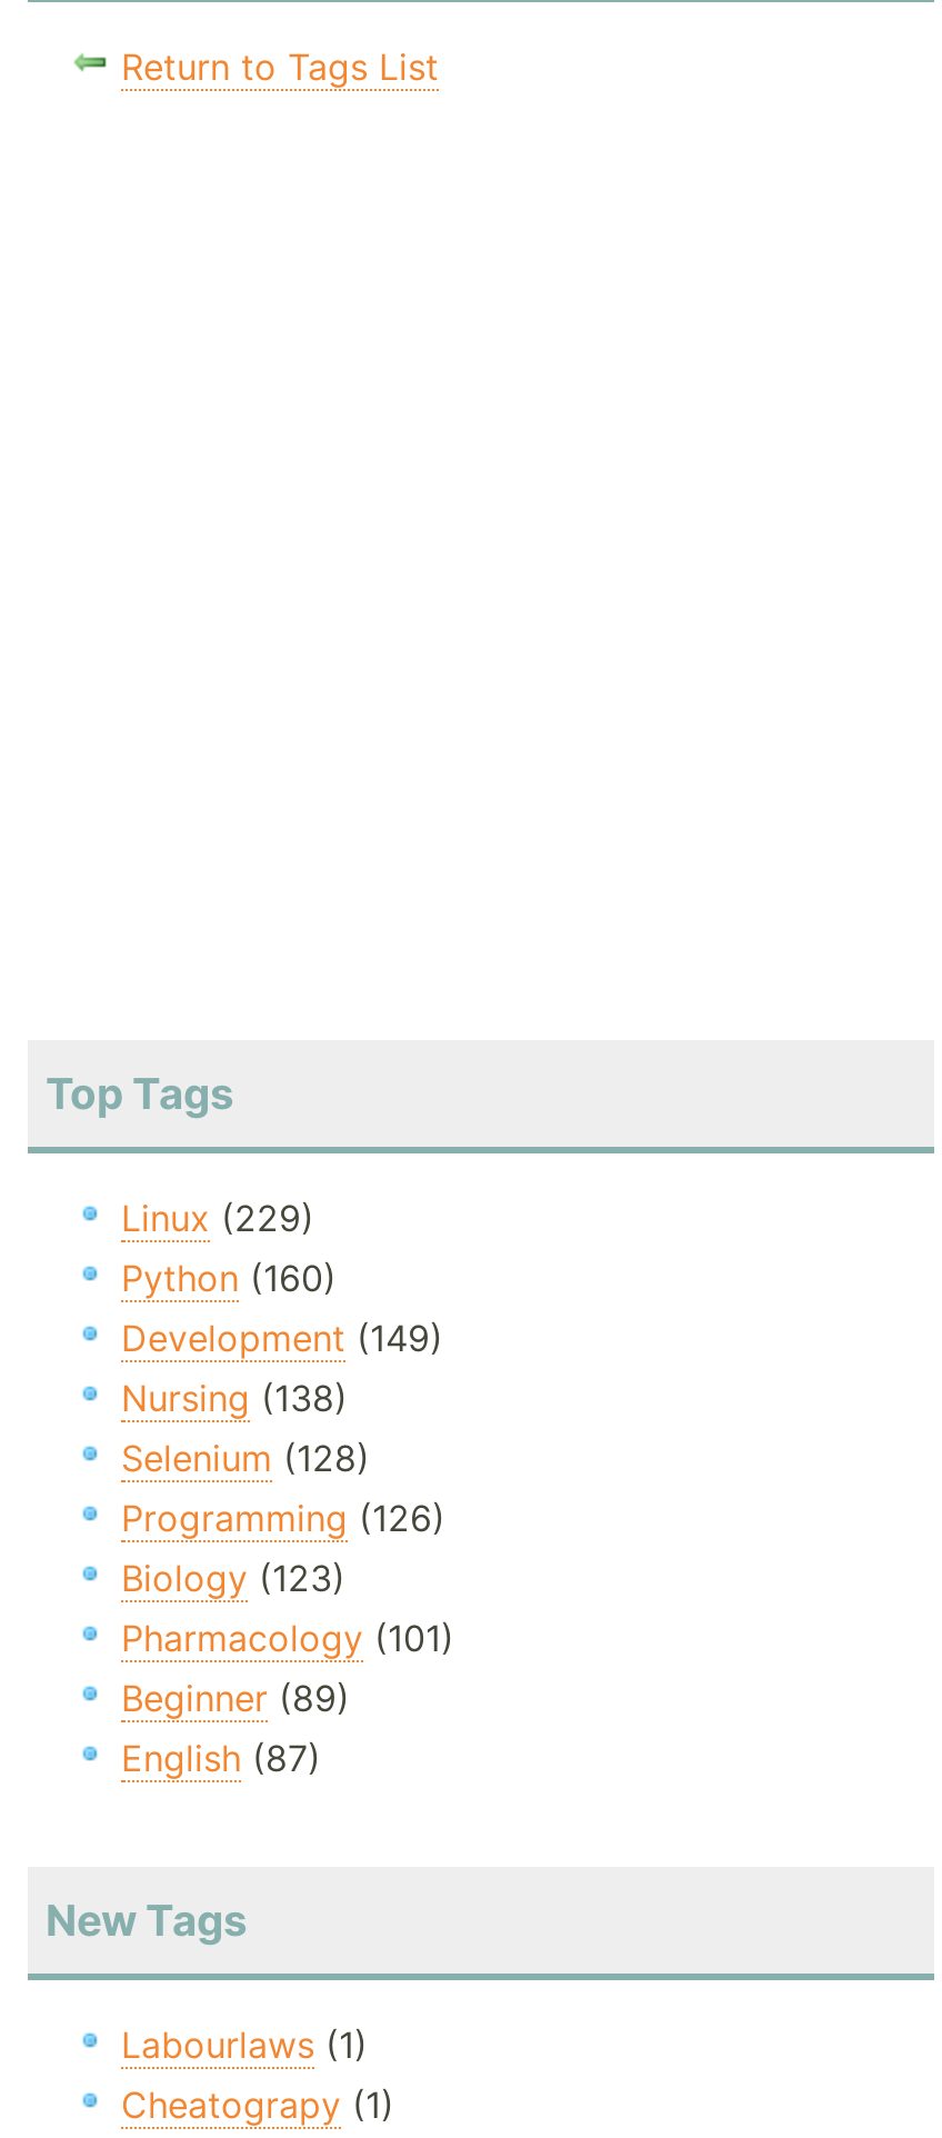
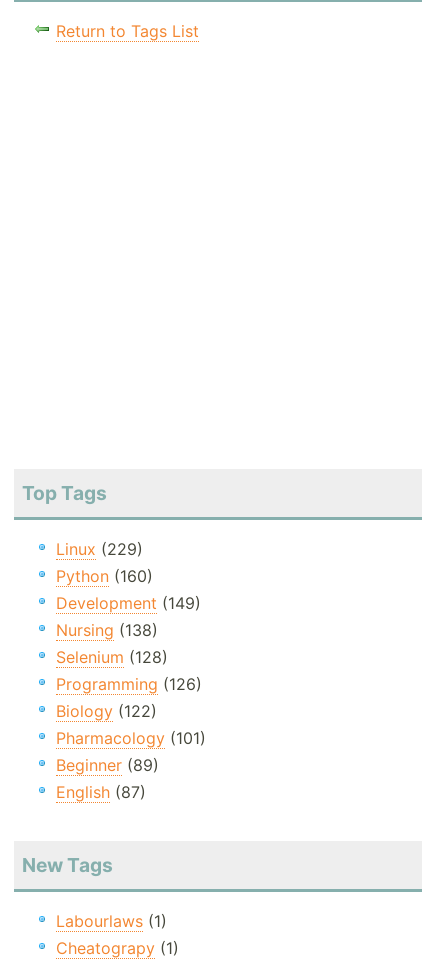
- Biology (123)
+ Biology (122)
